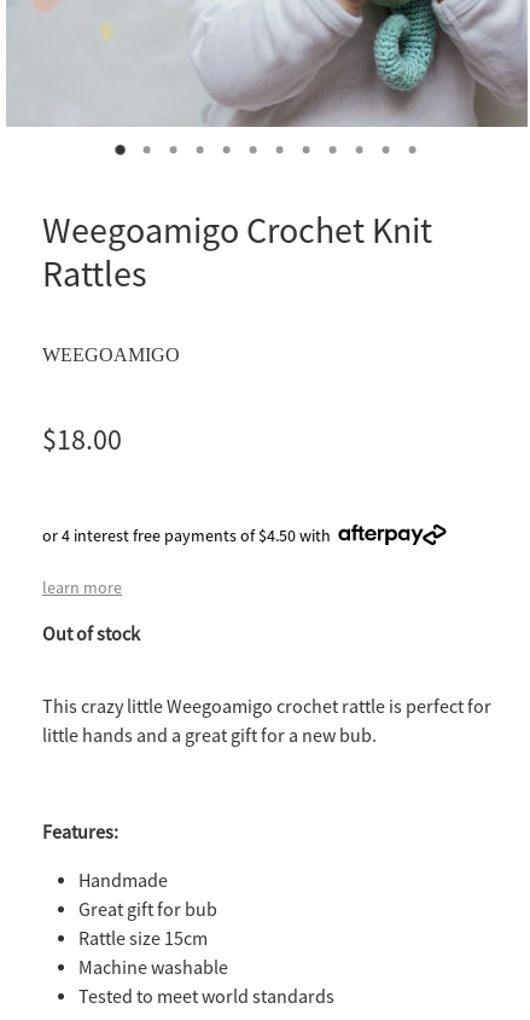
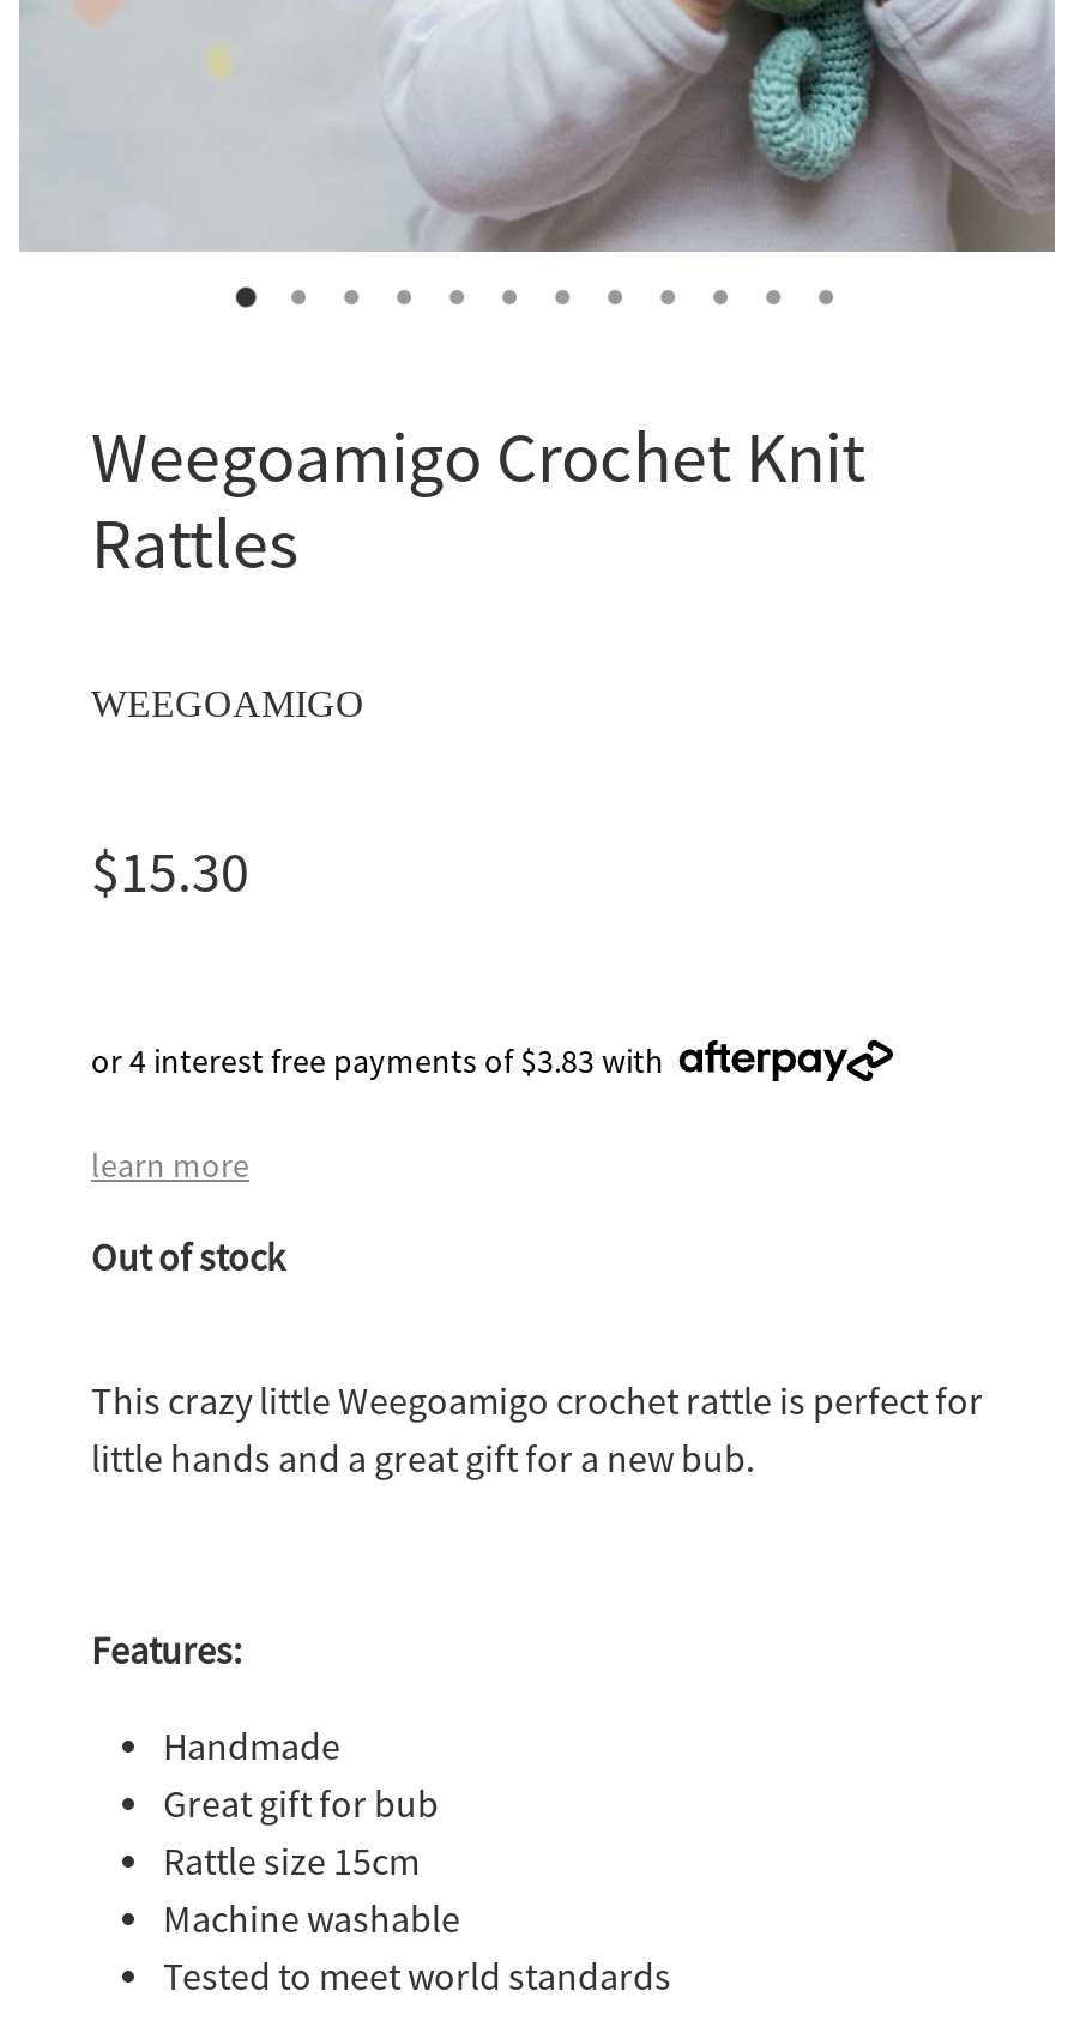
- $18.00
+ $15.30

- or 4 interest free payments of $4.50 with
+ or 4 interest free payments of $3.83 with
